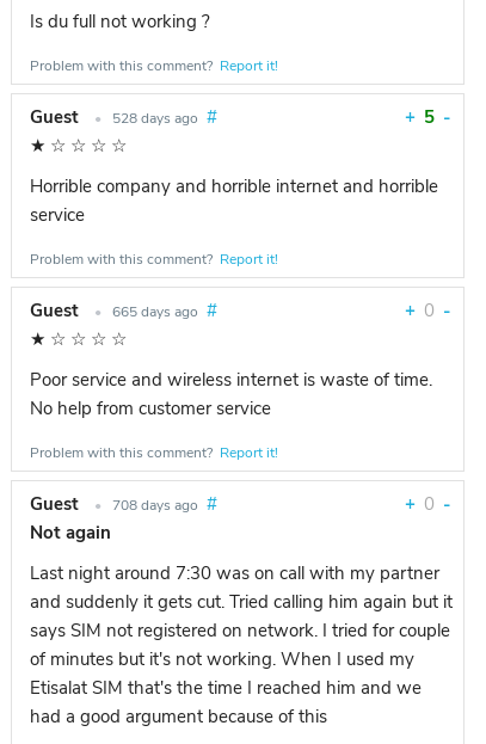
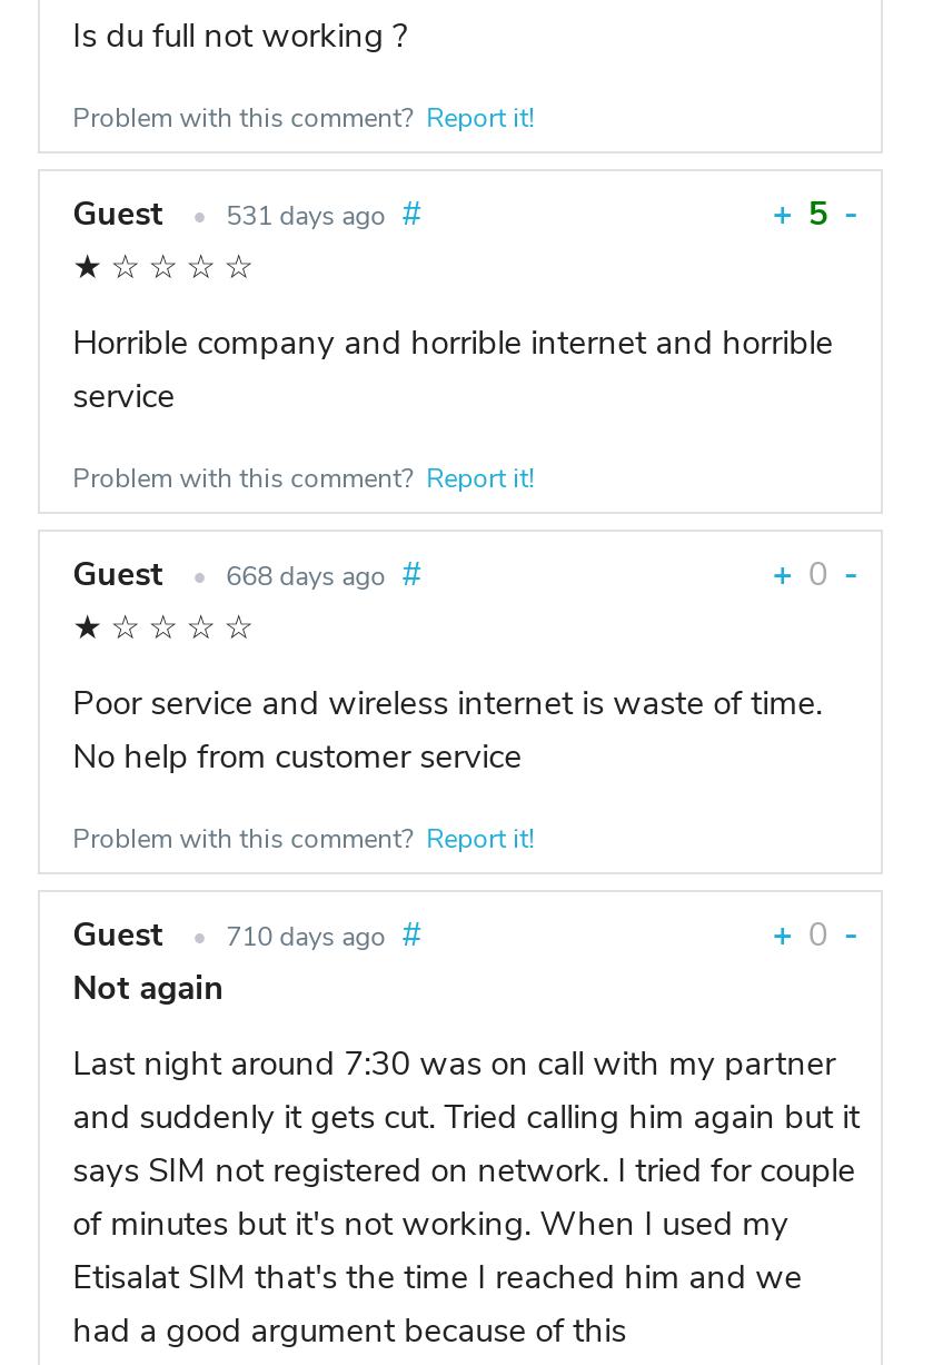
- Guest • 528 days ago #
+ Guest • 531 days ago #

- Guest • 665 days ago #
+ Guest • 668 days ago #

- Guest • 708 days ago #
+ Guest • 710 days ago #
